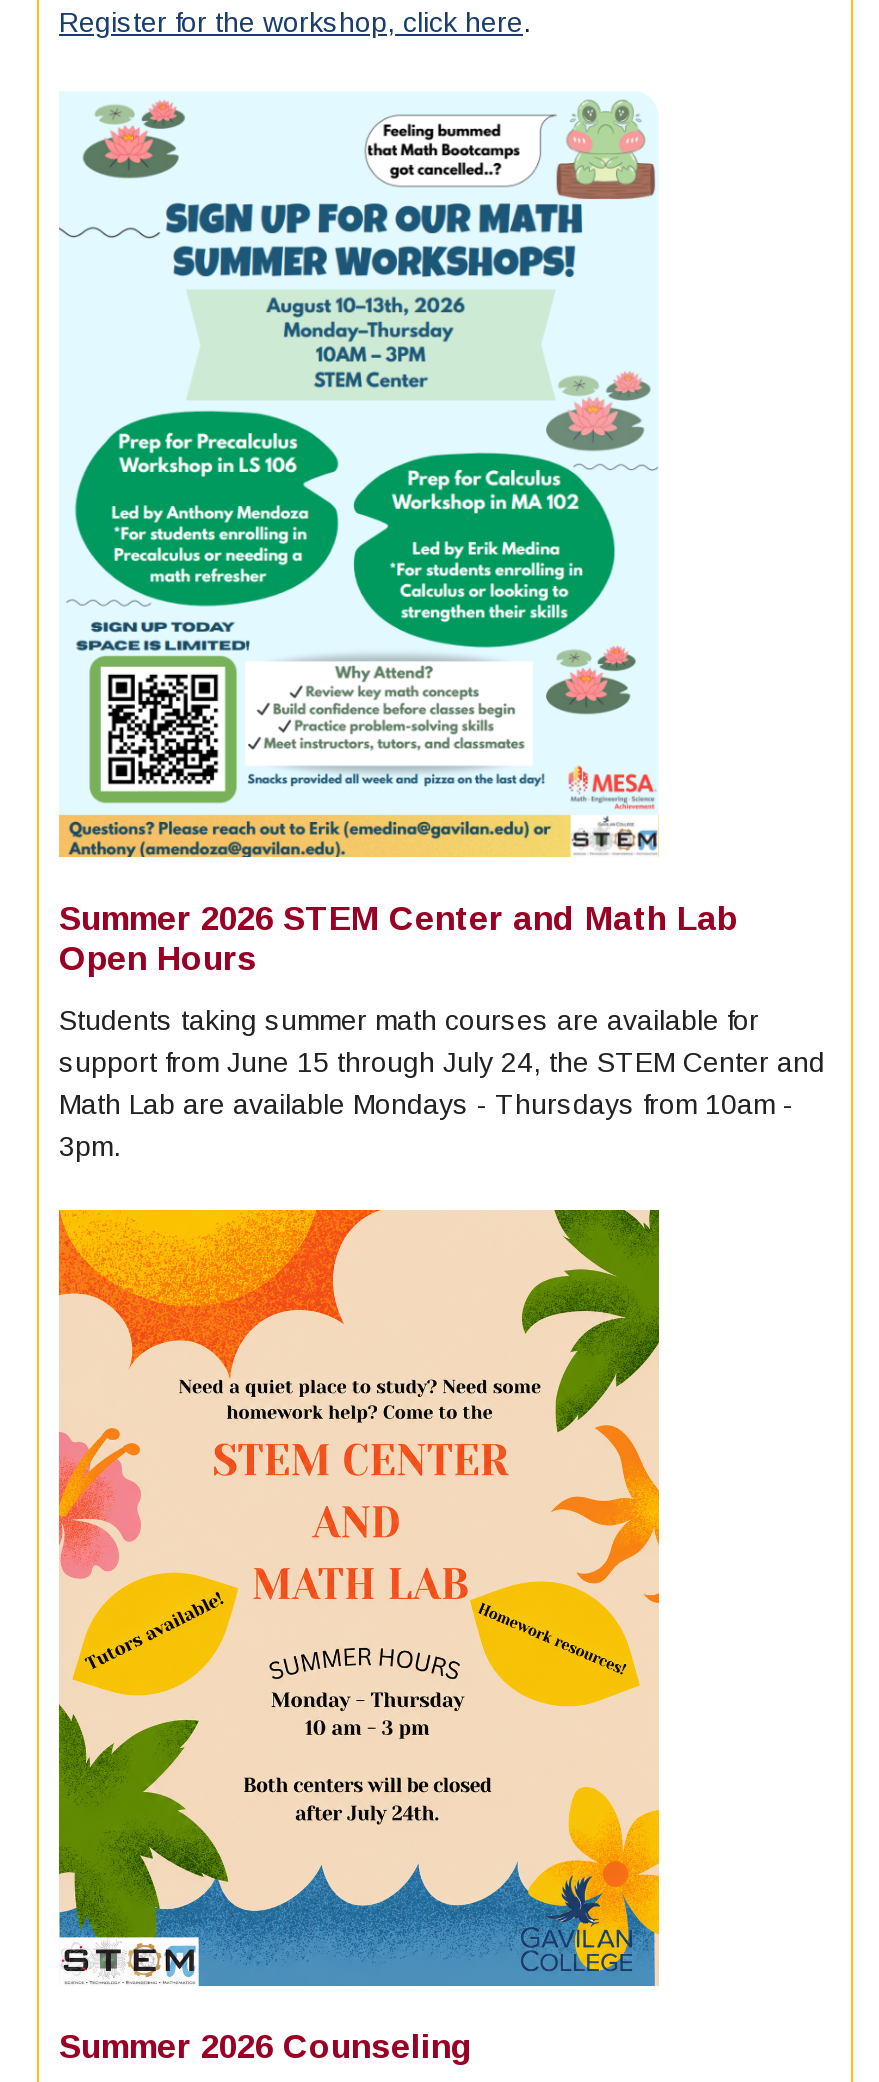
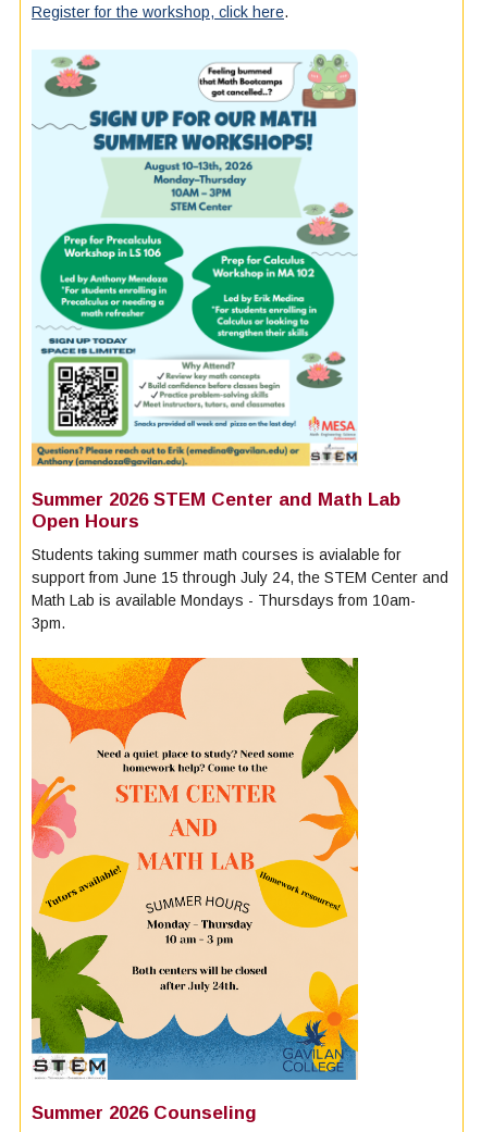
- Students taking summer math courses are available for
+ Students taking summer math courses is avialable for

- Math Lab are available Mondays - Thursdays from 10am -
+ Math Lab is available Mondays - Thursdays from 10am-
